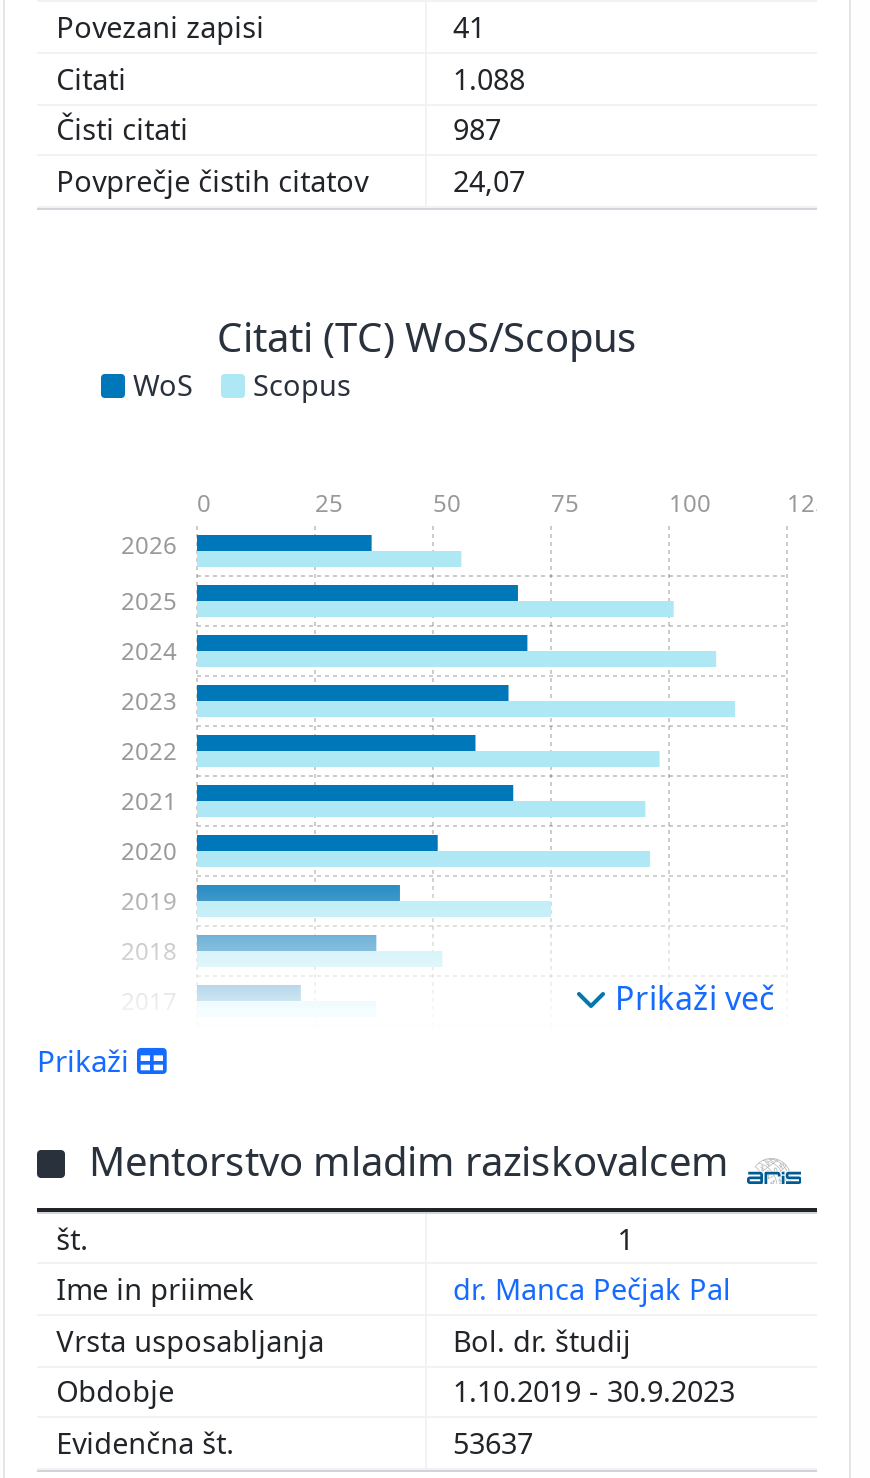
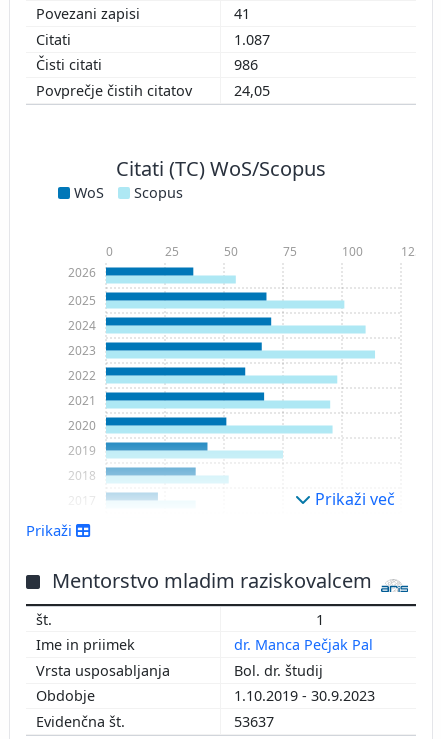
- 1.088
+ 1.087

- 987
+ 986

- 24,07
+ 24,05
